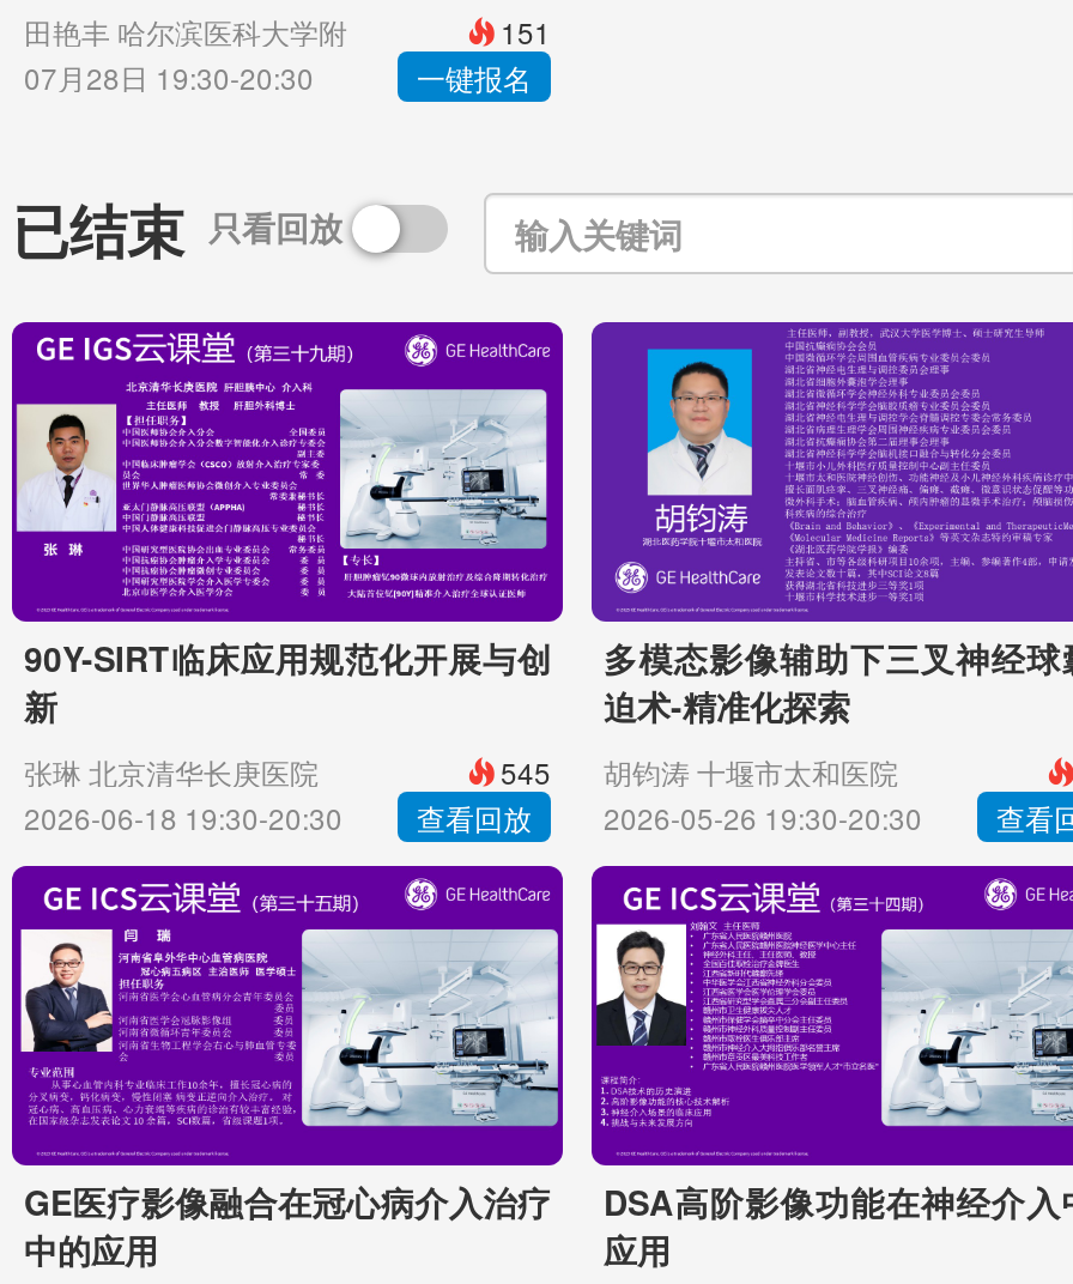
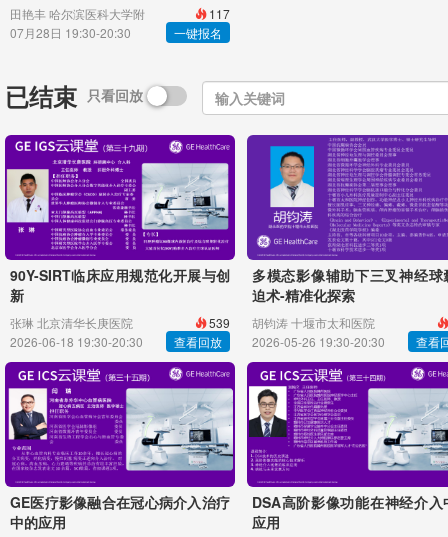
- 151
+ 117

- 545 胡钧涛 十堰市太和医院
+ 539 胡钧涛 十堰市太和医院
